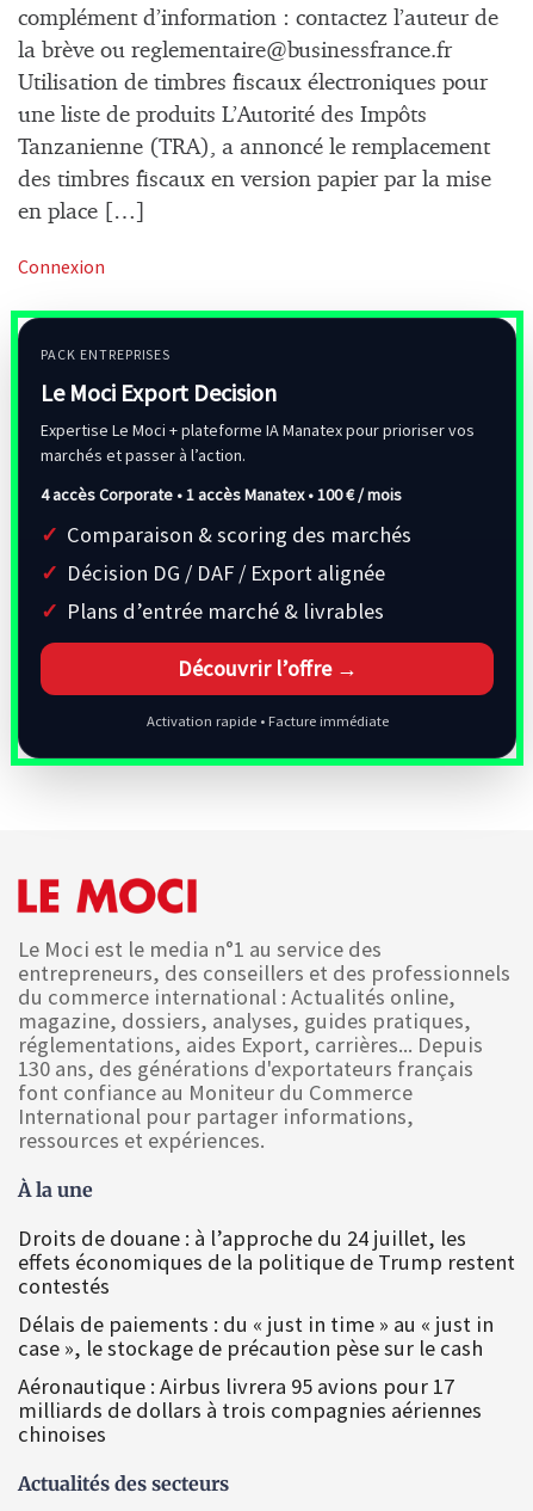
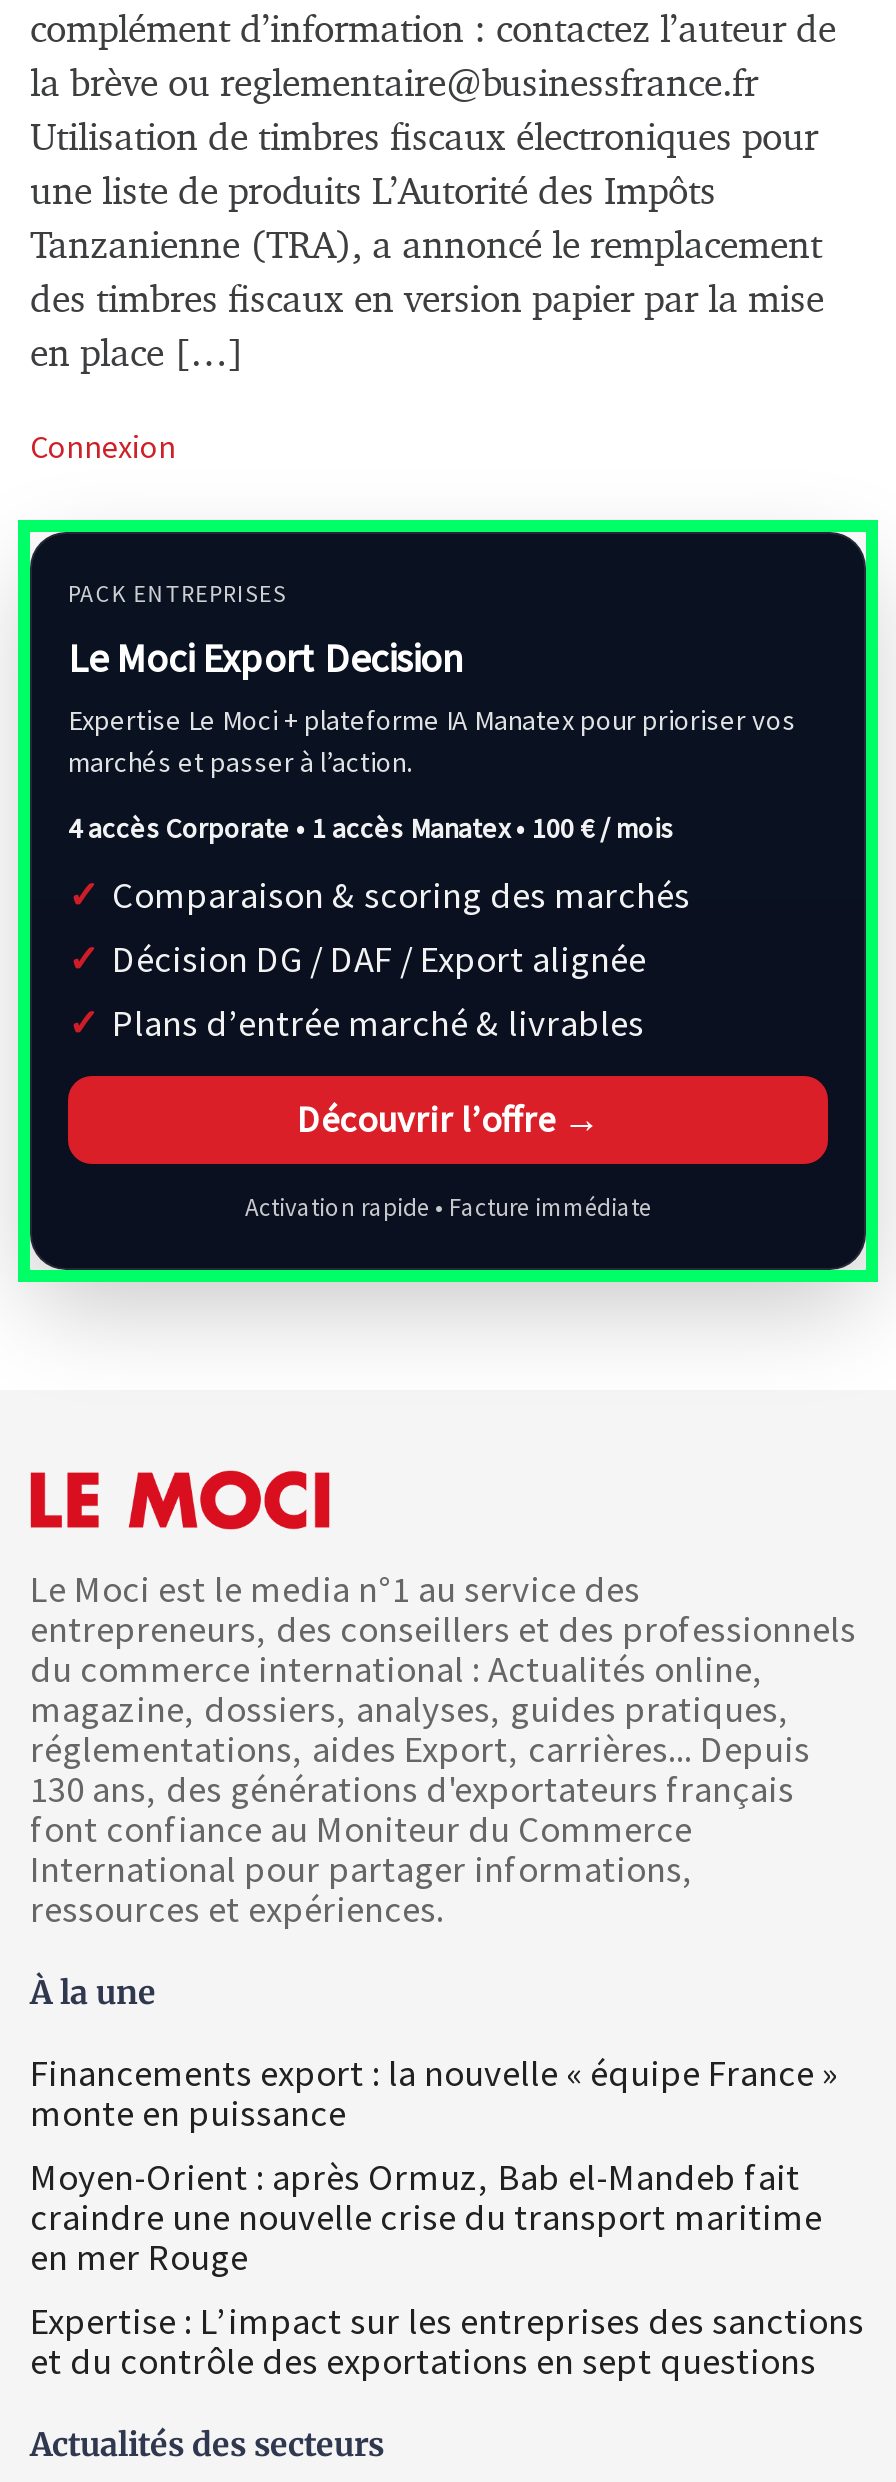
- Droits de douane : à l’approche du 24 juillet, les
- effets économiques de la politique de Trump restent
- contestés
- Délais de paiements : du « just in time » au « just in
- case », le stockage de précaution pèse sur le cash
- Aéronautique : Airbus livrera 95 avions pour 17
- milliards de dollars à trois compagnies aériennes
- chinoises
+ Financements export : la nouvelle « équipe France »
+ monte en puissance
+ Moyen-Orient : après Ormuz, Bab el-Mandeb fait
+ craindre une nouvelle crise du transport maritime
+ en mer Rouge
+ Expertise : L’impact sur les entreprises des sanctions
+ et du contrôle des exportations en sept questions
